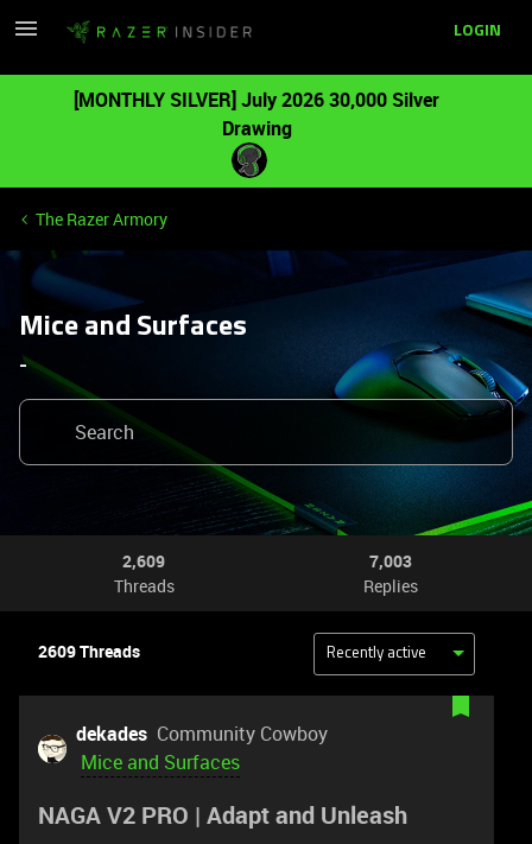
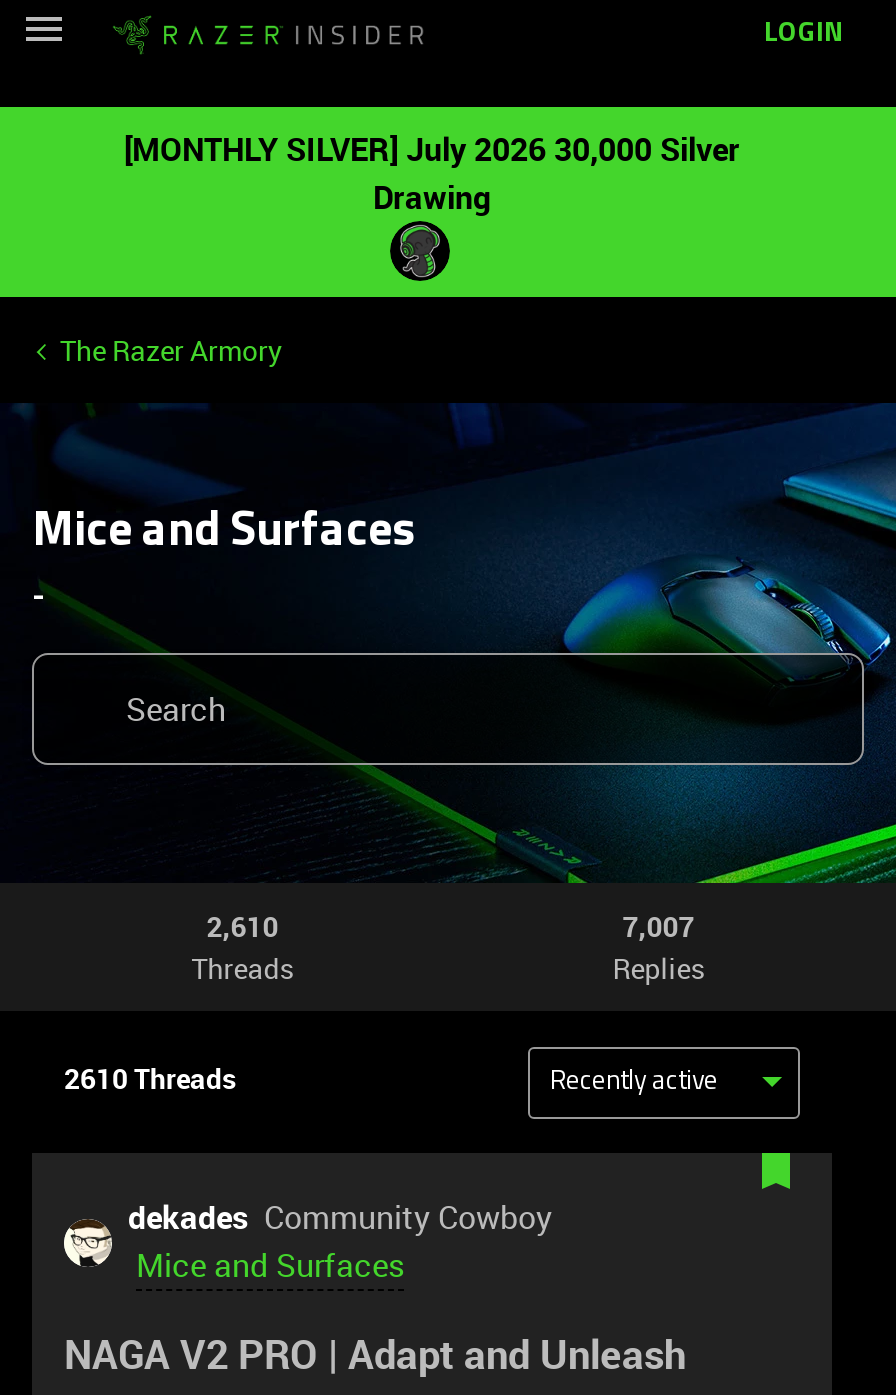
- 2,609
+ 2,610

- 7,003
+ 7,007

- 2609 Threads
+ 2610 Threads
